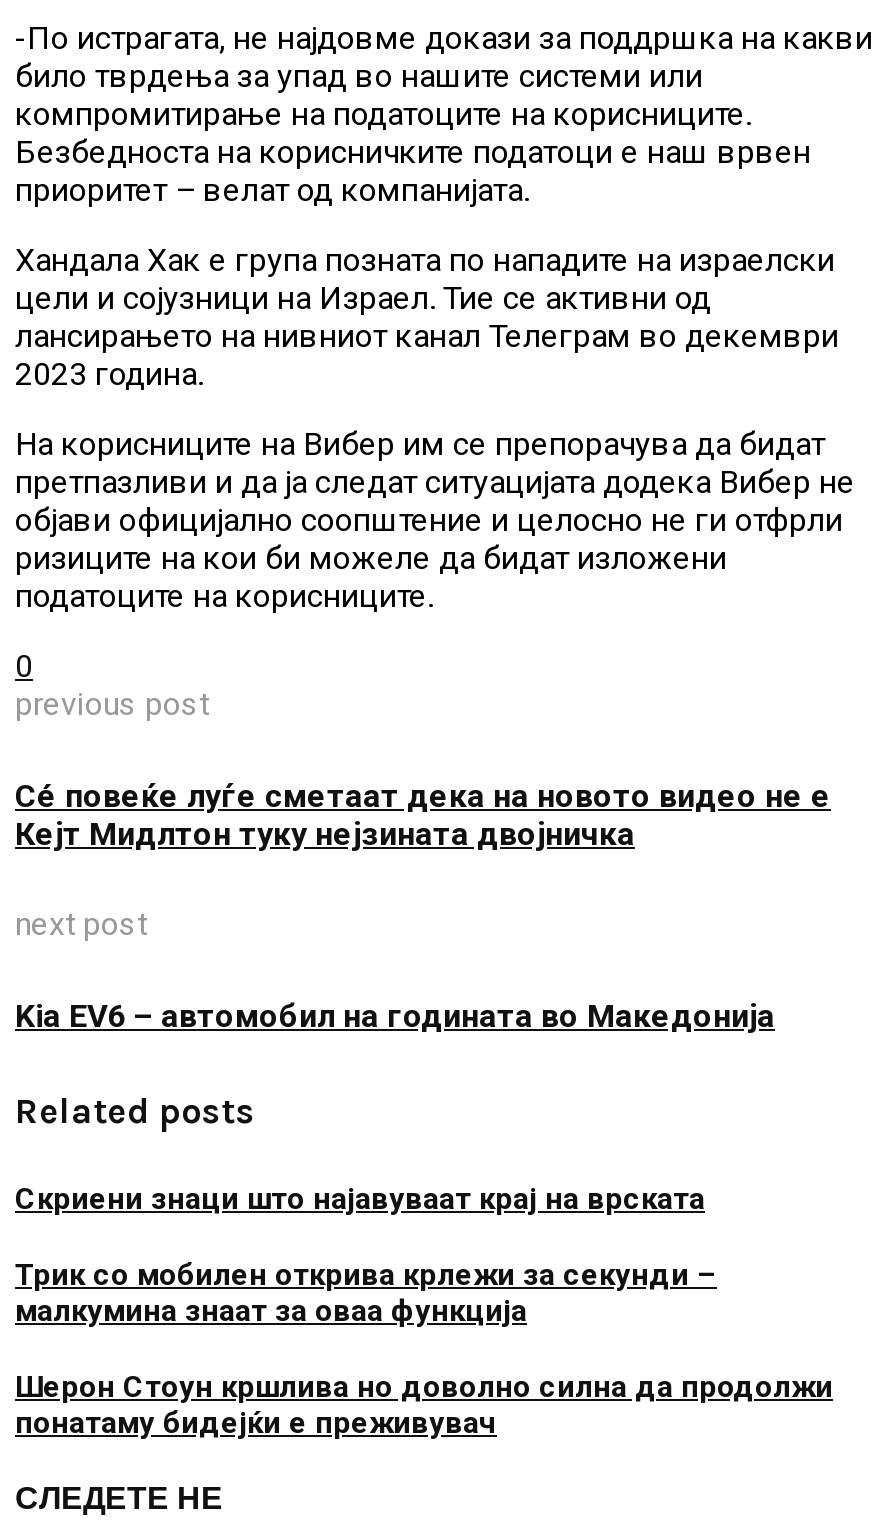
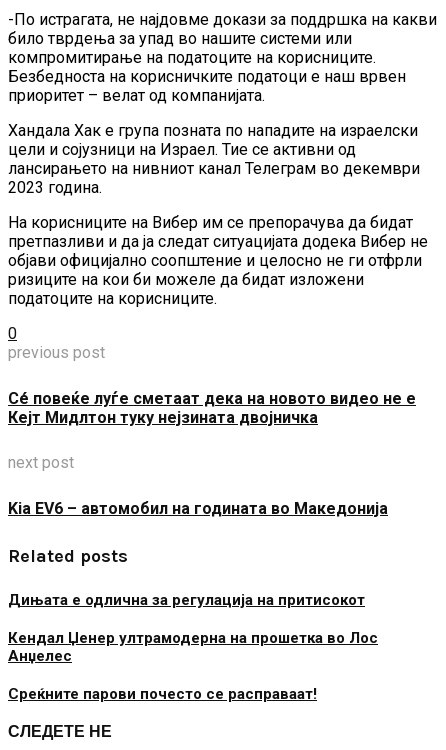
- Скриени знаци што најавуваат крај на врската
+ Дињата е одлична за регулација на притисокот

- Трик со мобилен открива крлежи за секунди –
- малкумина знаат за оваа функција
+ Кендал Џенер ултрамодерна на прошетка во Лос
+ Анџелес

- Шерон Стоун кршлива но доволно силна да продолжи
- понатаму бидејќи е преживувач
+ Среќните парови почесто се расправаат!
